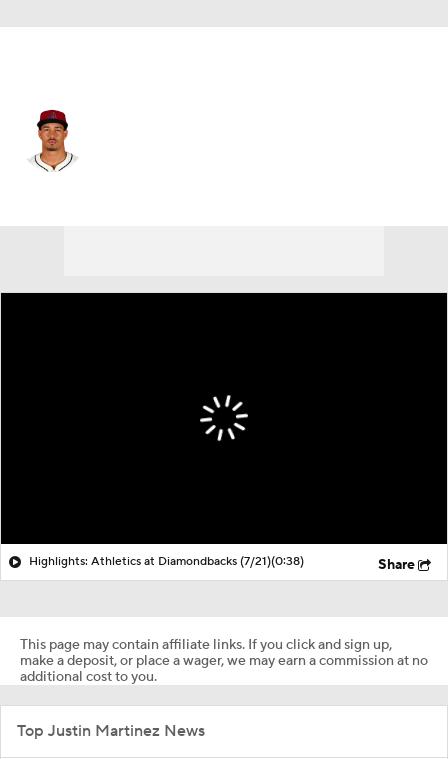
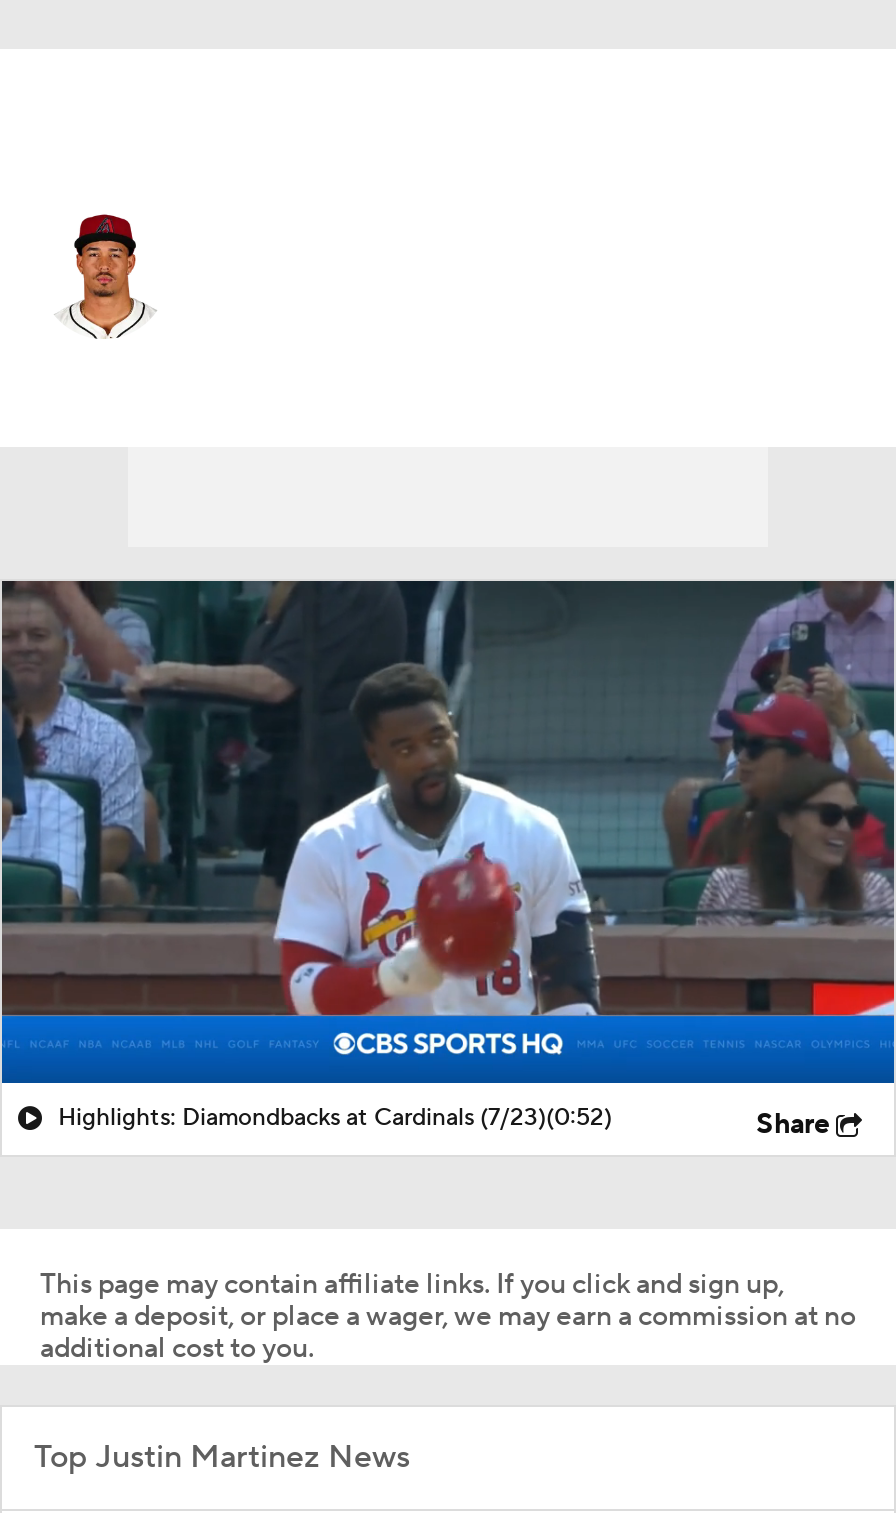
+ [image]

- Highlights: Athletics at Diamondbacks (7/21)(0:38)
+ Highlights: Diamondbacks at Cardinals (7/23)(0:52)
